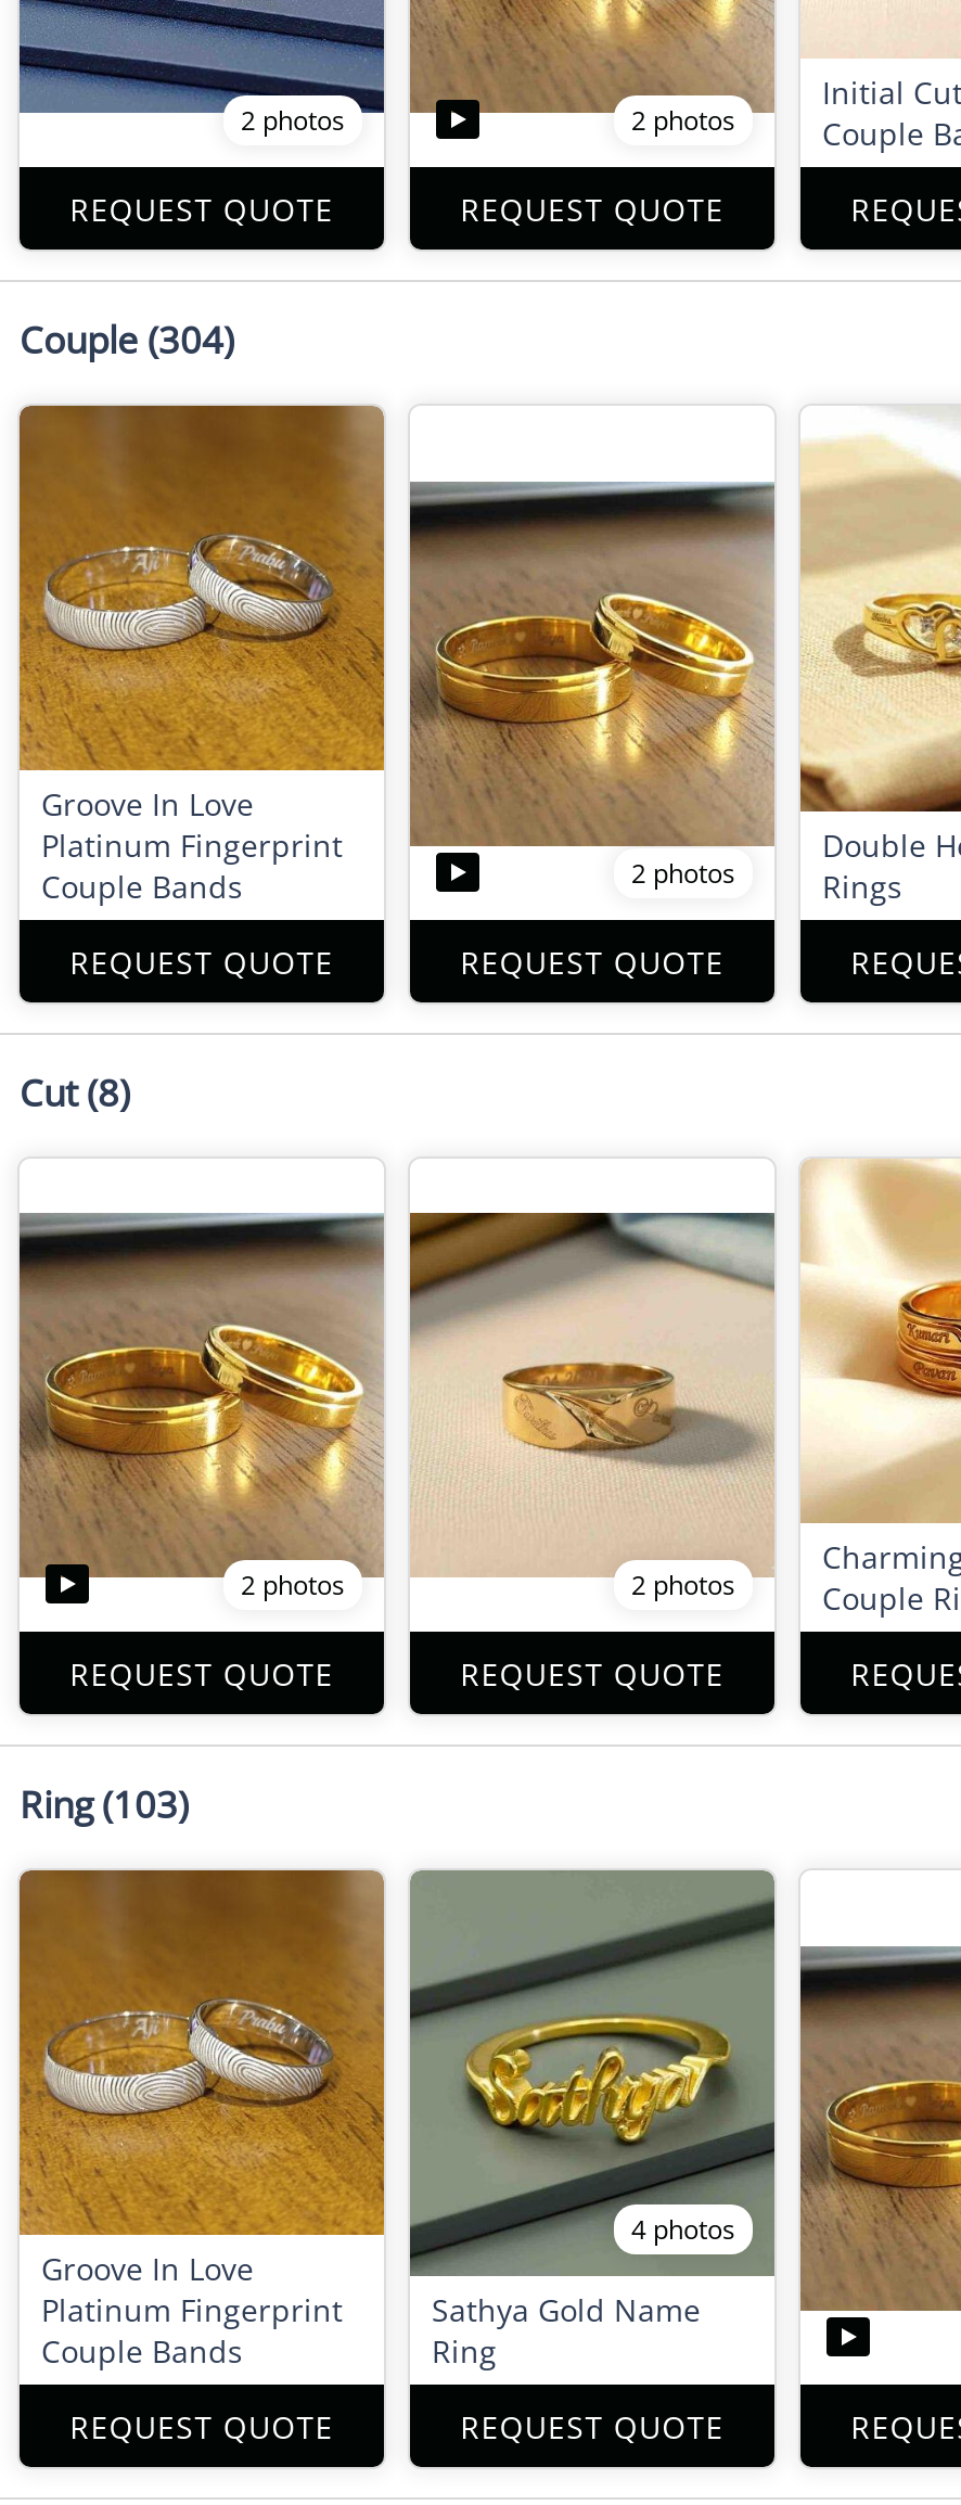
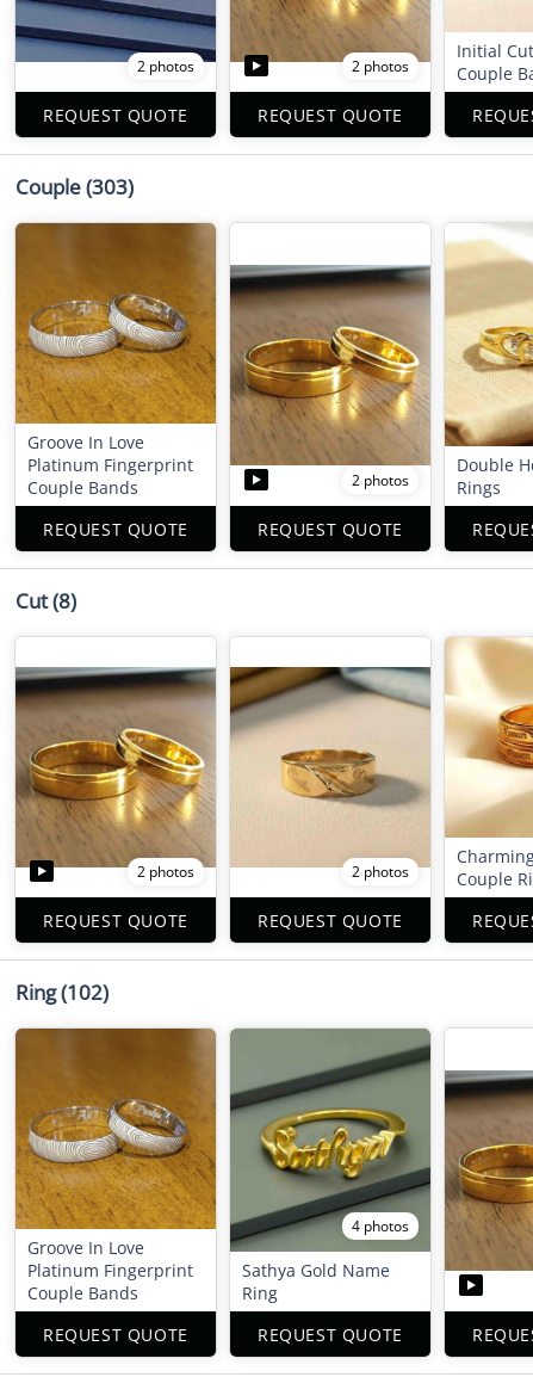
- Couple (304)
+ Couple (303)

- Ring (103)
+ Ring (102)
